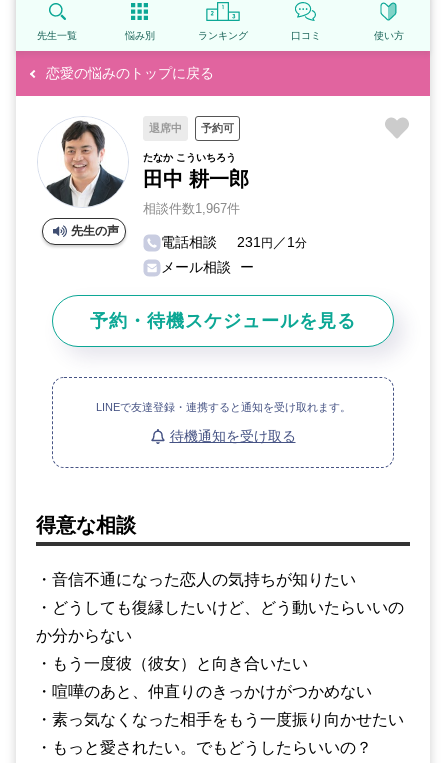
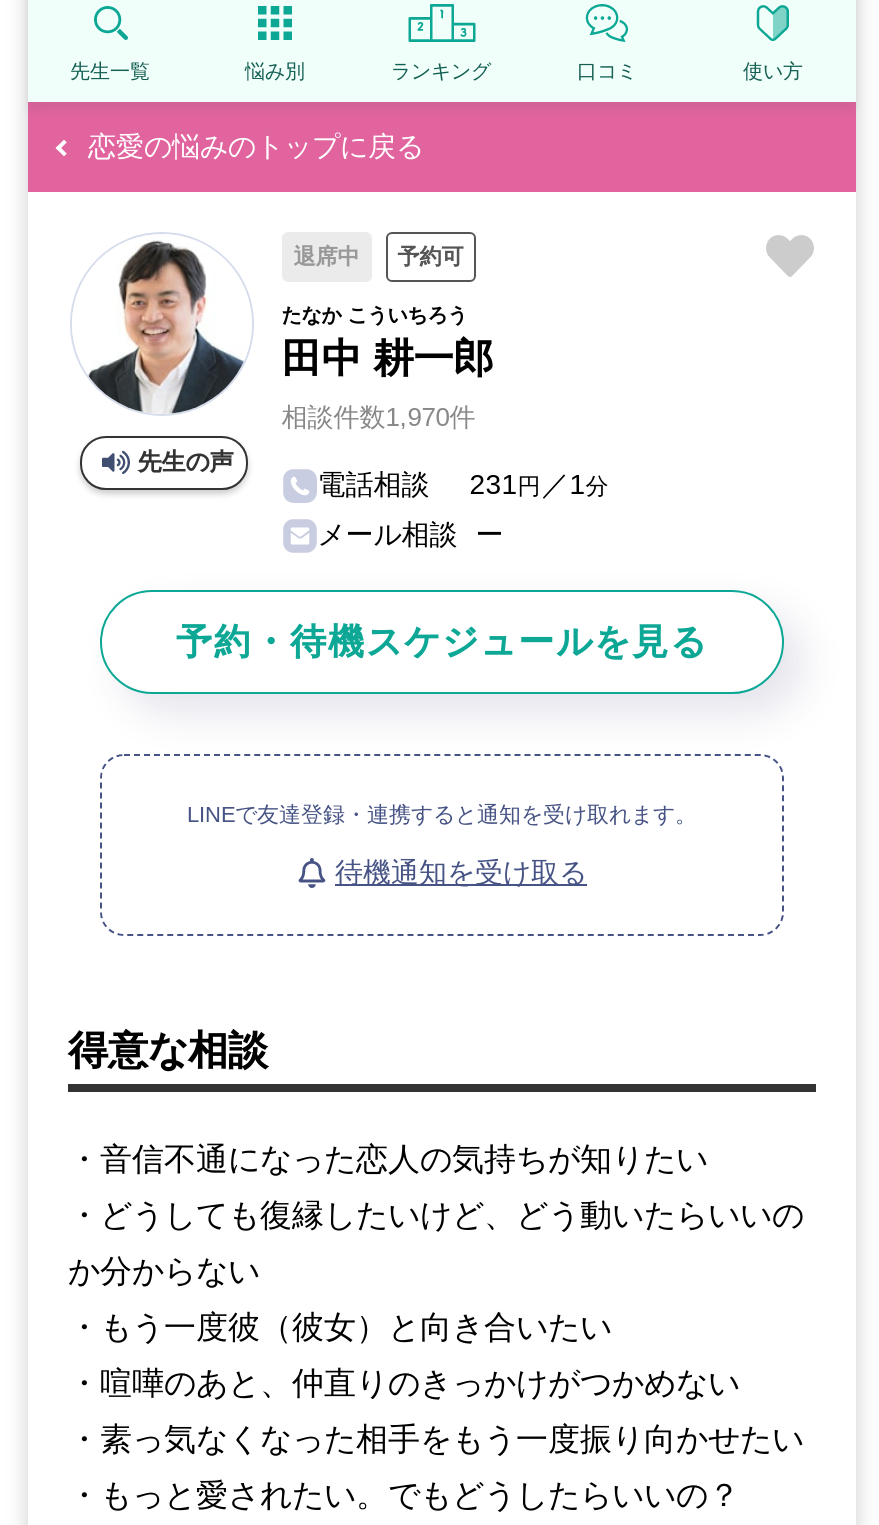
- 相談件数1,967件
+ 相談件数1,970件
